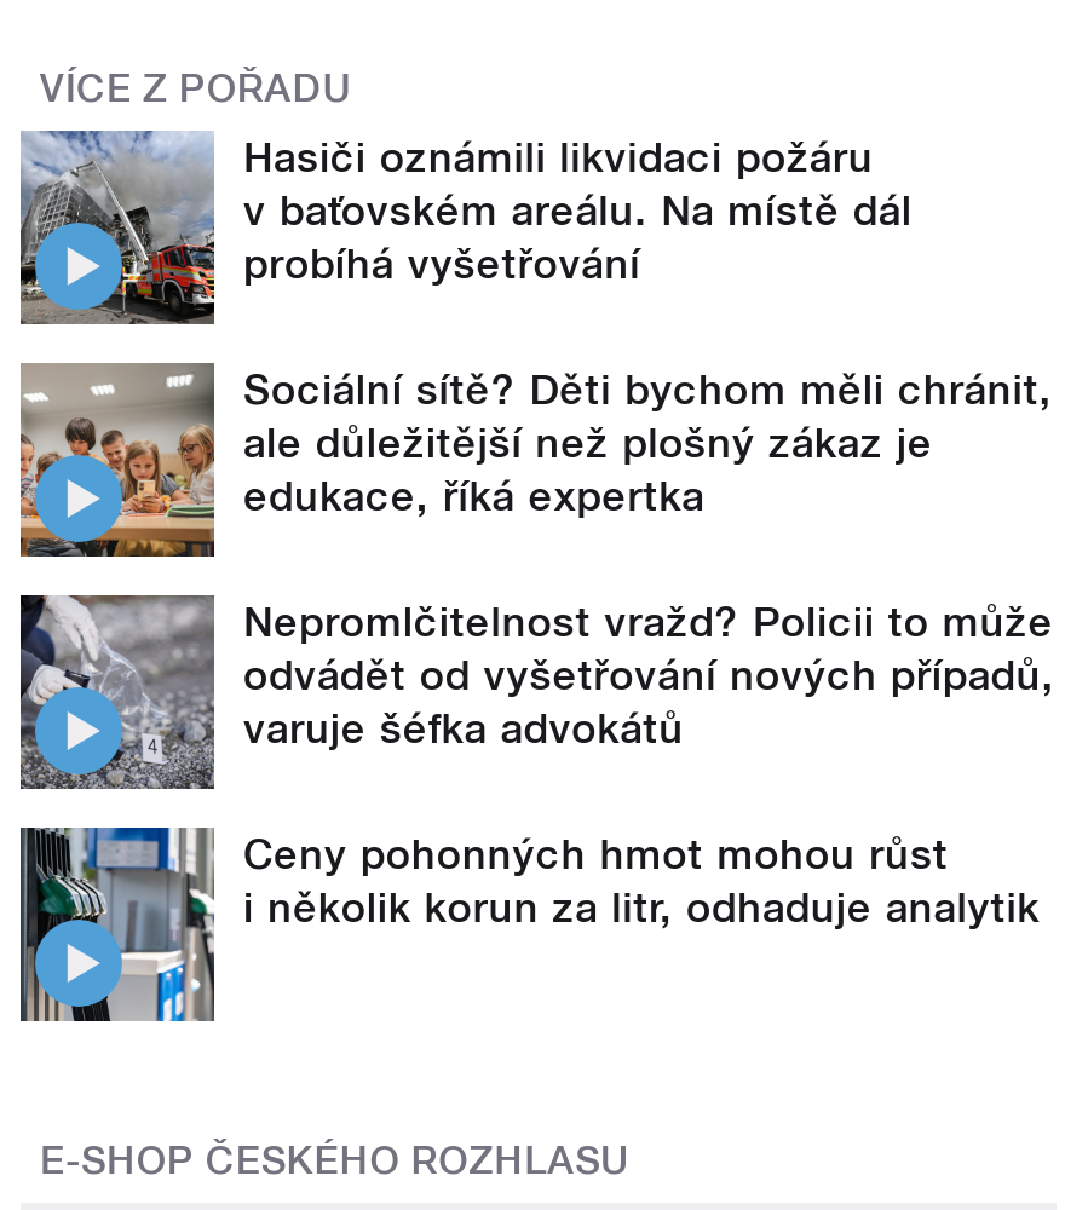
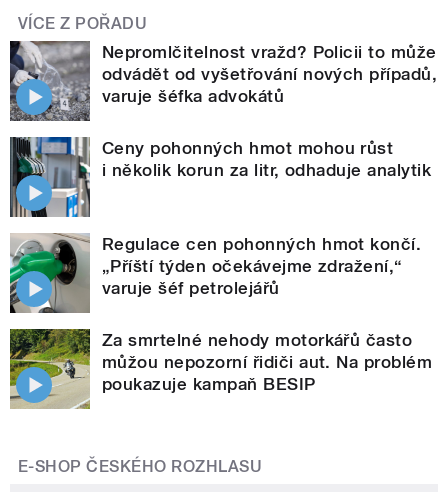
- [image]
- Hasiči oznámili likvidaci požáru
- v baťovském areálu. Na místě dál
- probíhá vyšetřování
- Sociální sítě? Děti bychom měli chránit,
- ale důležitější než plošný zákaz je
- edukace, říká expertka

- [image]

moved up: [image] | Nepromlčitelnost vražd? Policii to může | odvádět od vyšetřování nových případů, | varuje šéfka advokátů | Ceny pohonných hmot mohou růst | i několik korun za litr, odhaduje analytik

+ [image]
+ Regulace cen pohonných hmot končí.
+ „Příští týden očekávejme zdražení,“
+ varuje šéf petrolejářů
+ Za smrtelné nehody motorkářů často
+ můžou nepozorní řidiči aut. Na problém
+ poukazuje kampaň BESIP

+ [image]
